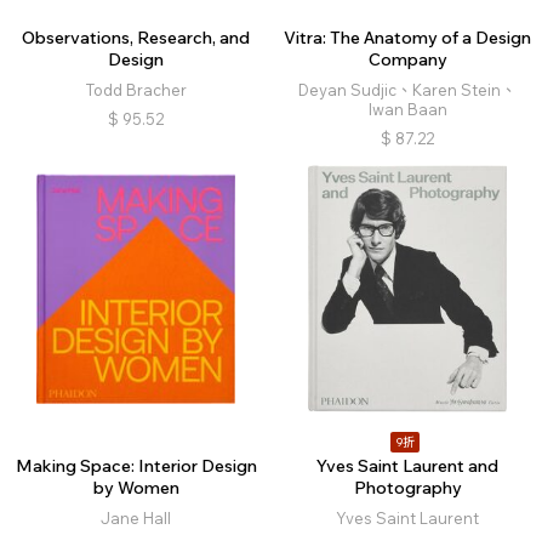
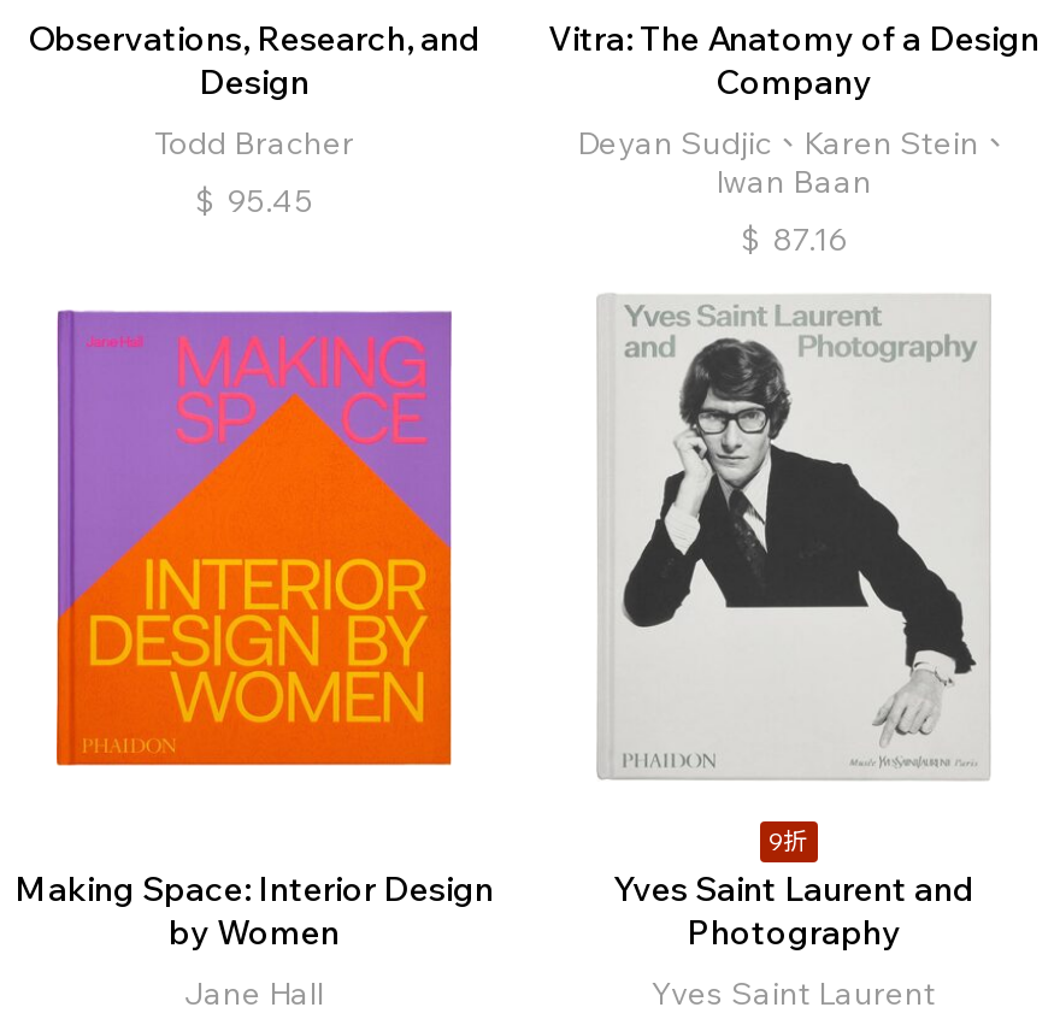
- $ 95.52
+ $ 95.45

- $ 87.22
+ $ 87.16
